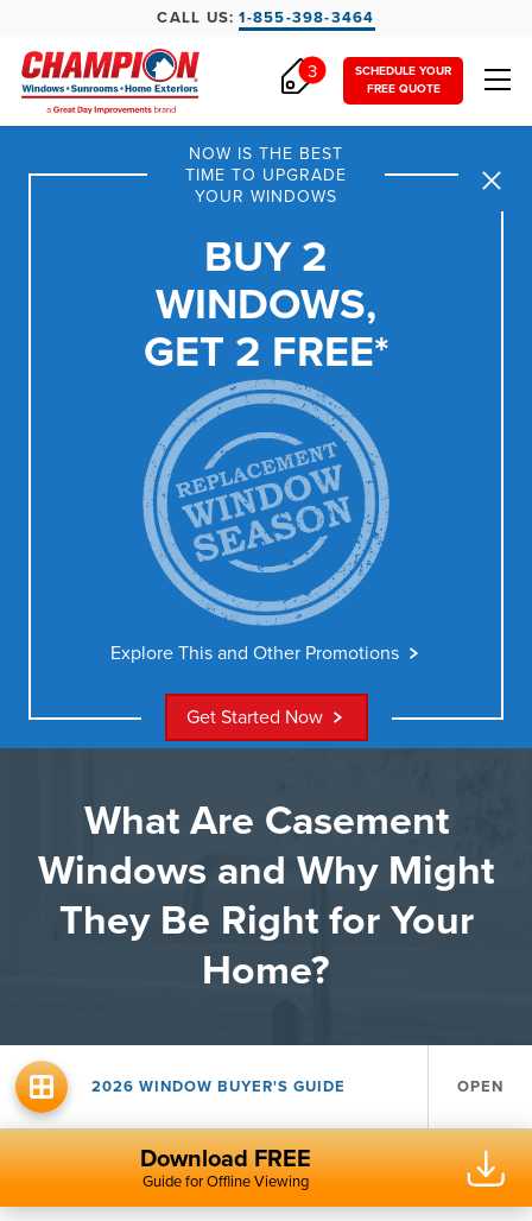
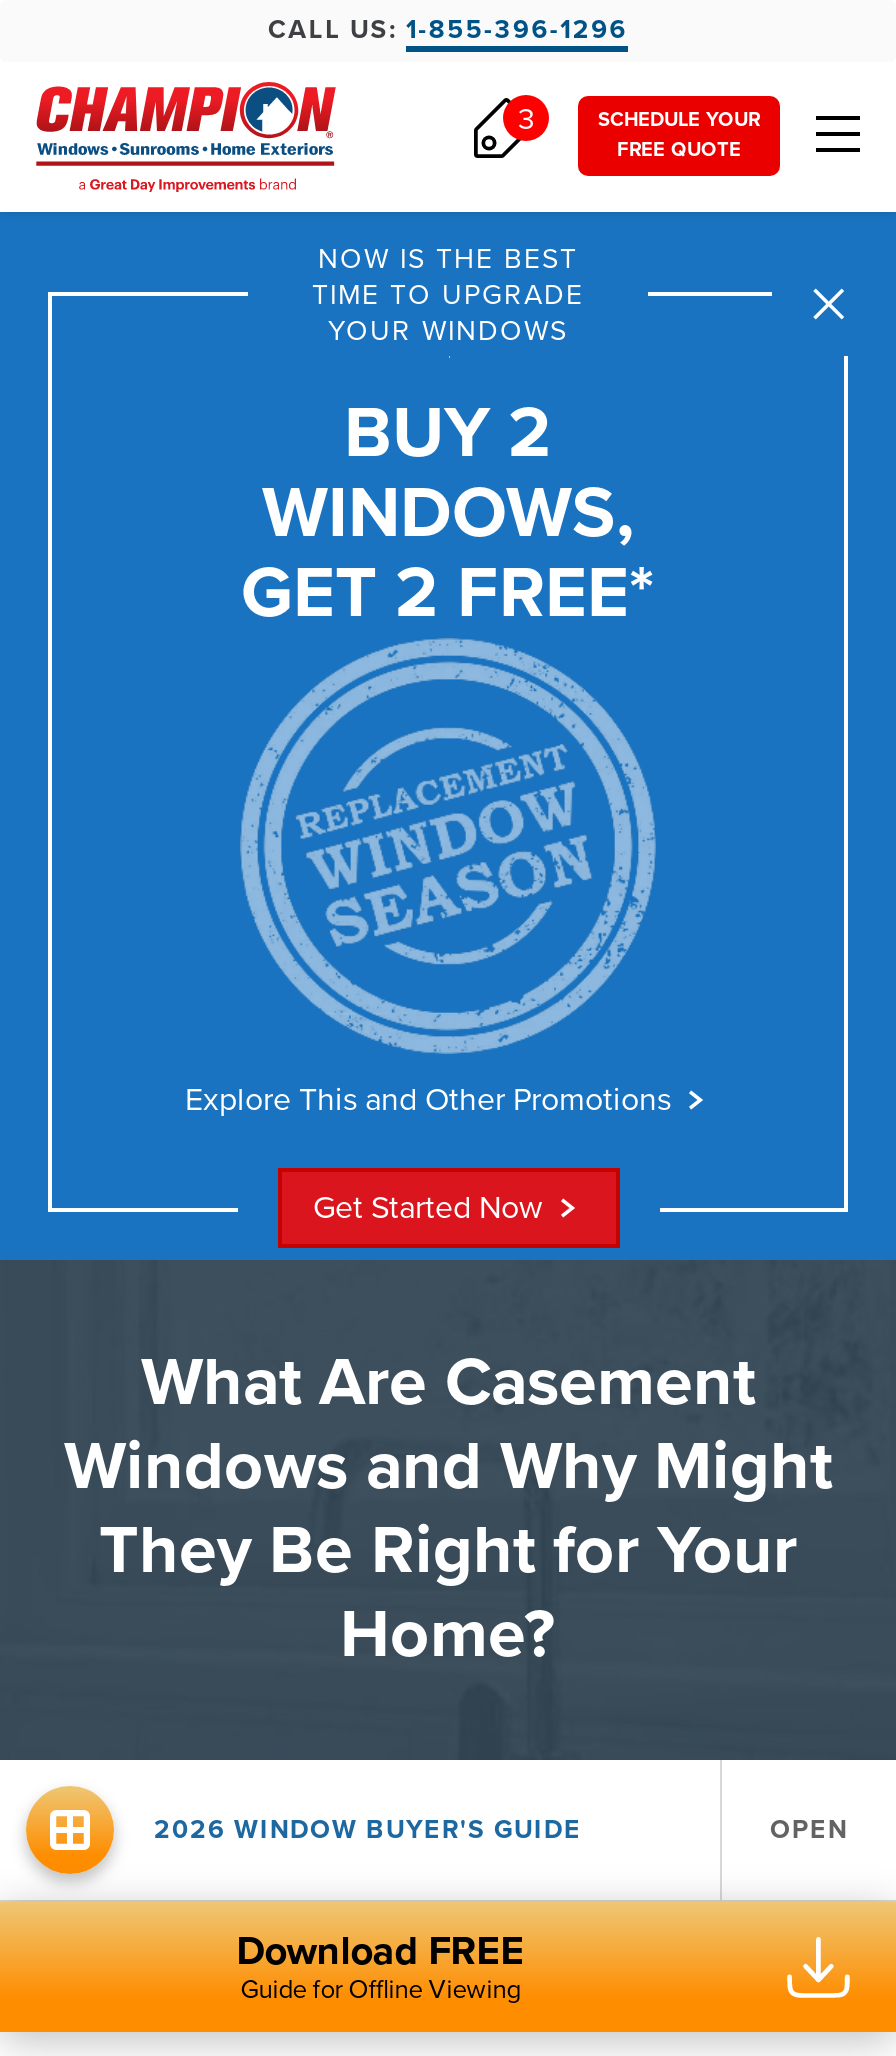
- CALL US: 1-855-398-3464
+ CALL US: 1-855-396-1296
